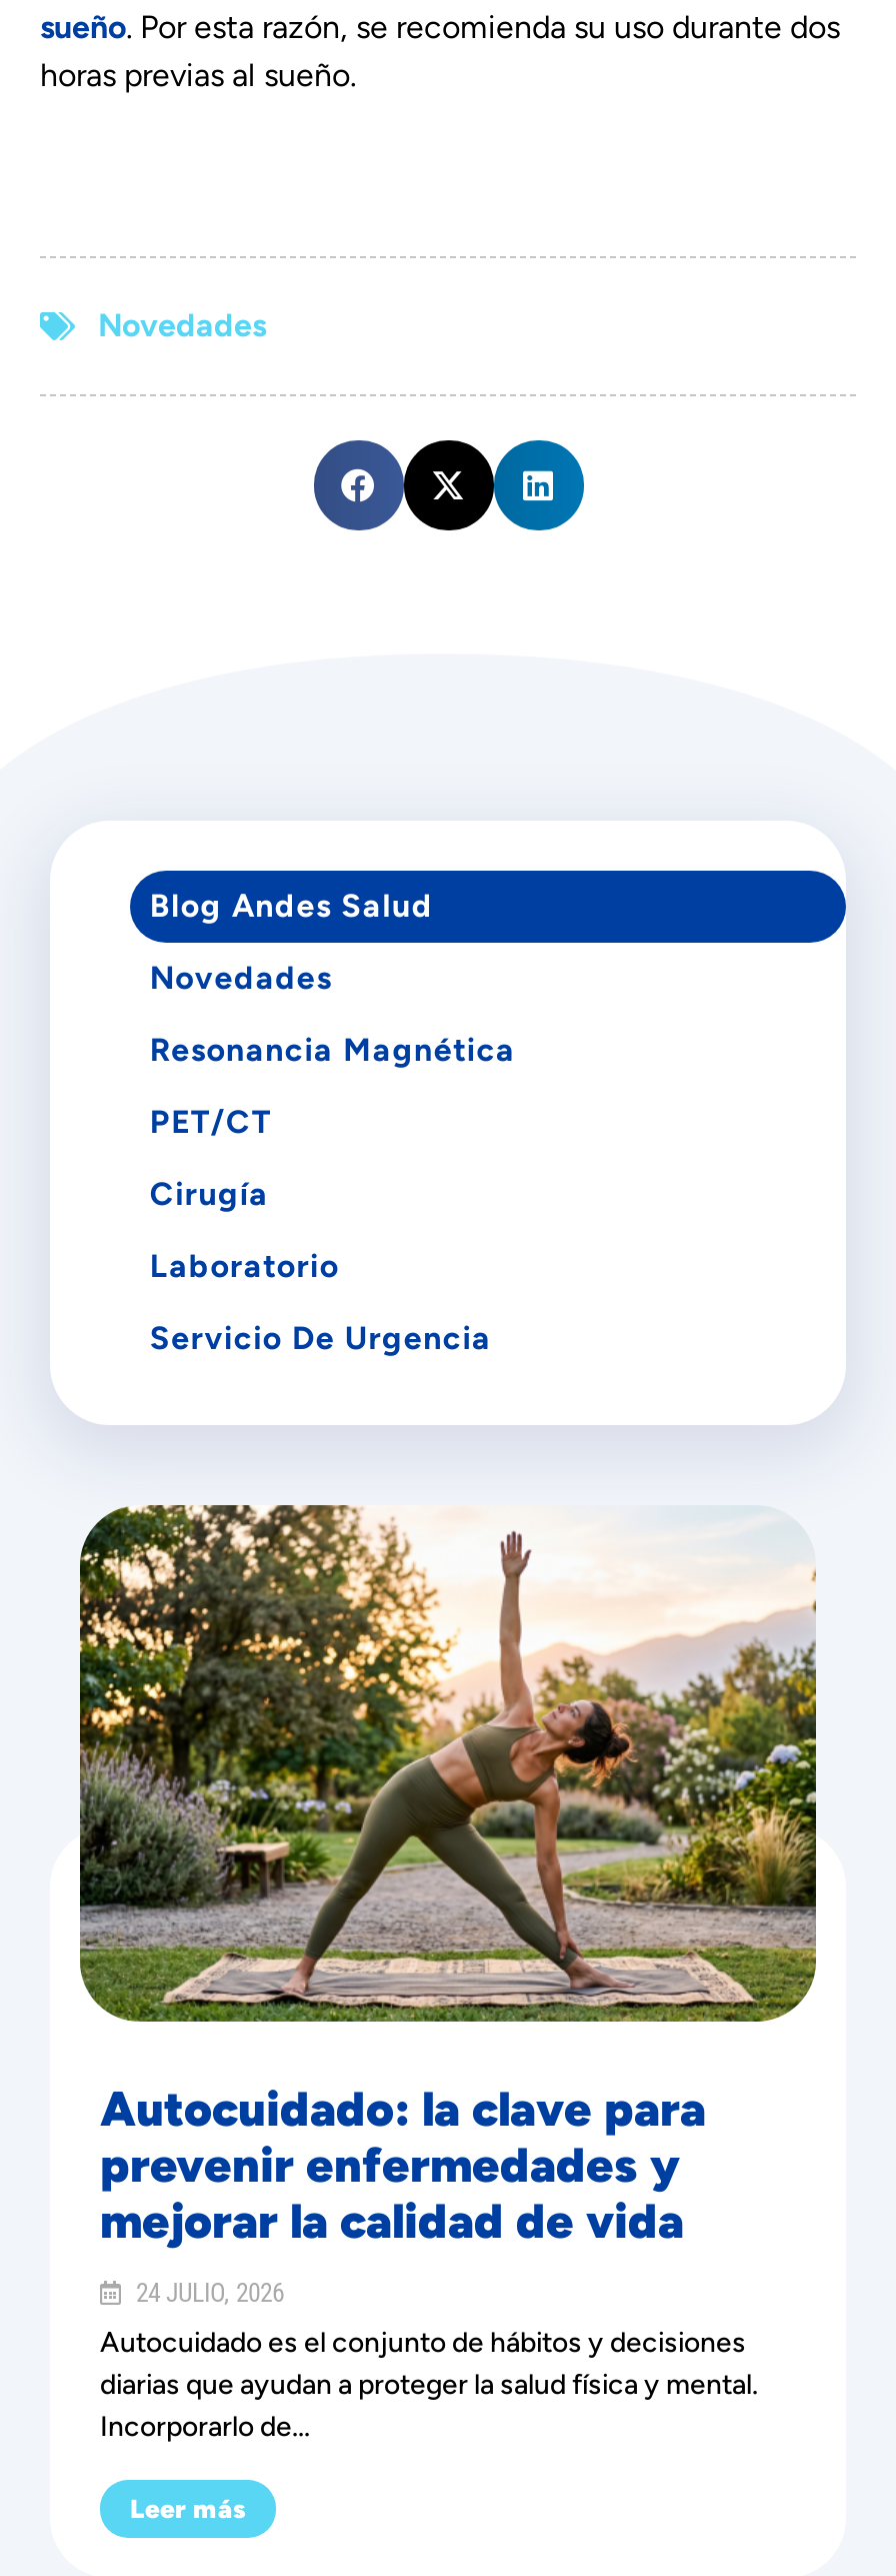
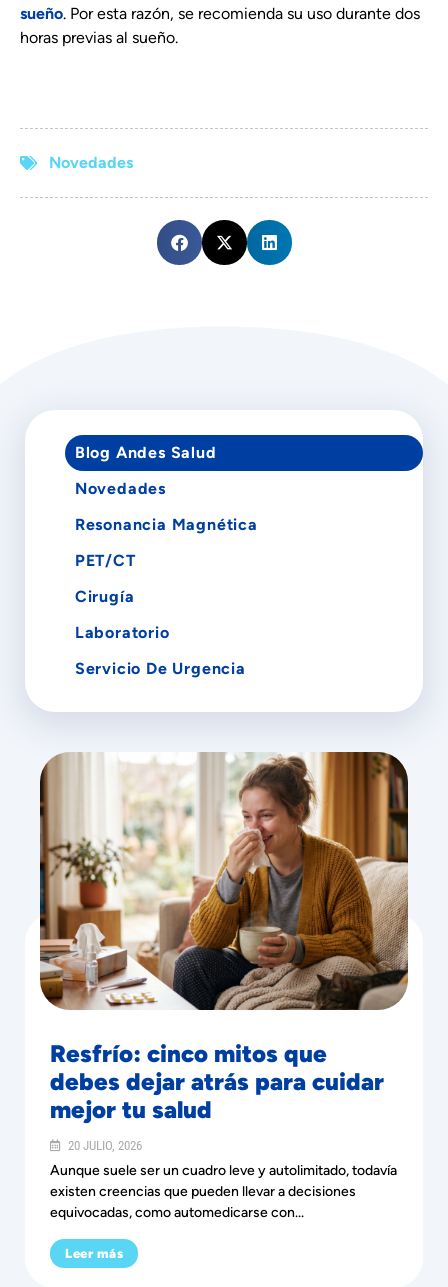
- [image]
- Autocuidado: la clave para
- prevenir enfermedades y
- mejorar la calidad de vida
+ [image]
+ Resfrío: cinco mitos que
+ debes dejar atrás para cuidar
+ mejor tu salud

- 24 JULIO, 2026
+ 20 JULIO, 2026

- Autocuidado es el conjunto de hábitos y decisiones
- diarias que ayudan a proteger la salud física y mental.
- Incorporarlo de...
+ Aunque suele ser un cuadro leve y autolimitado, todavía
+ existen creencias que pueden llevar a decisiones
+ equivocadas, como automedicarse con...
